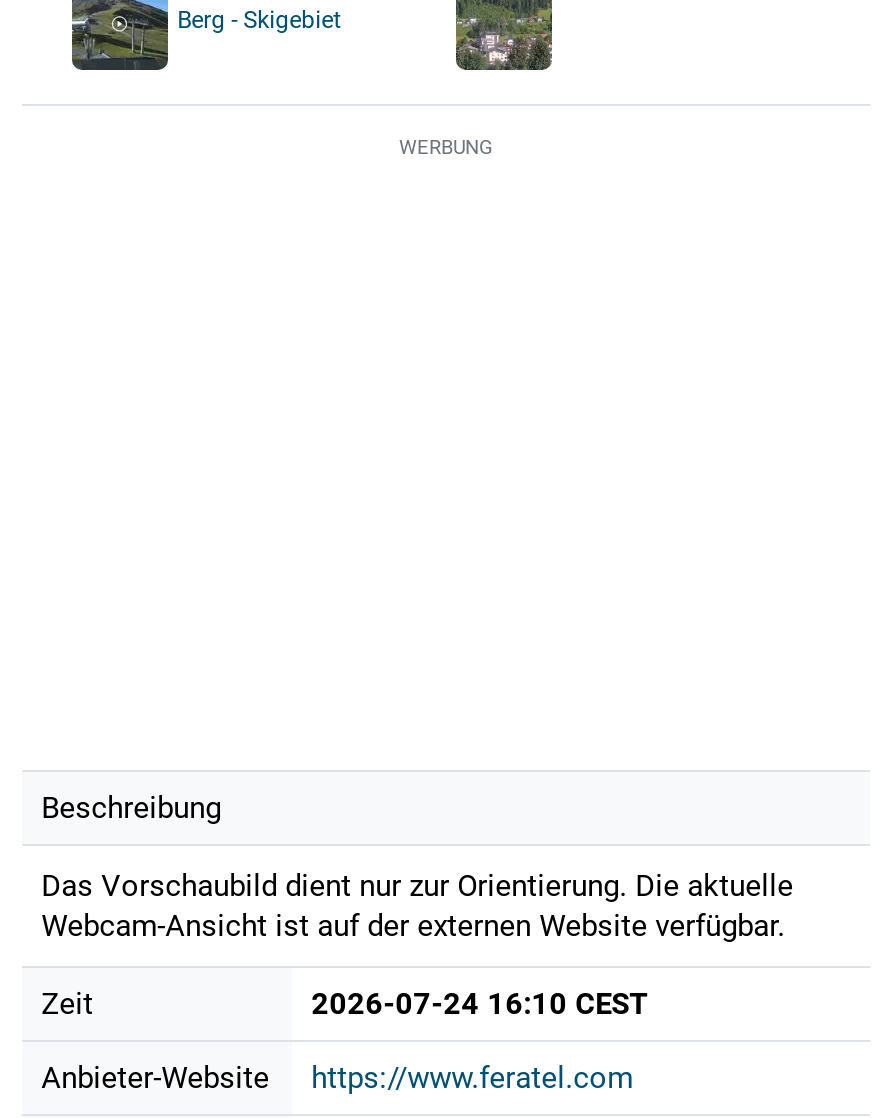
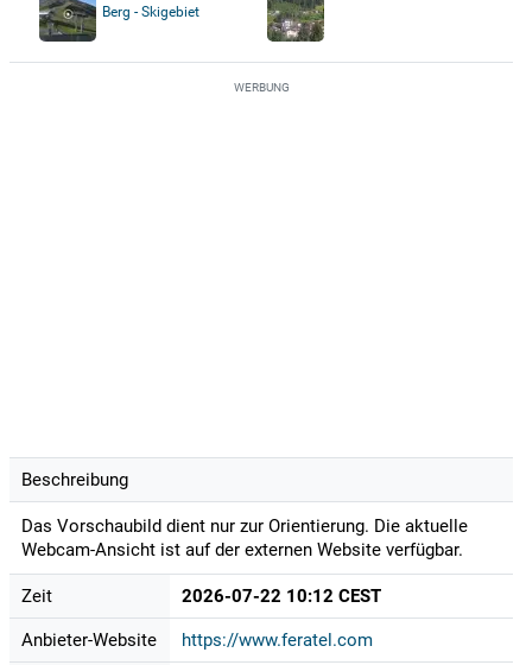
- 2026-07-24 16:10 CEST
+ 2026-07-22 10:12 CEST
